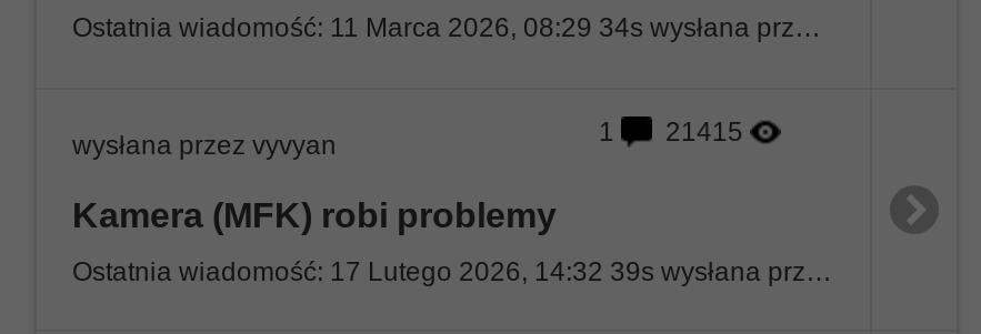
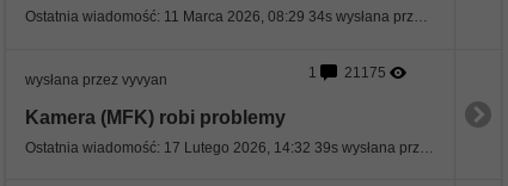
- 1 21415
+ 1 21175
